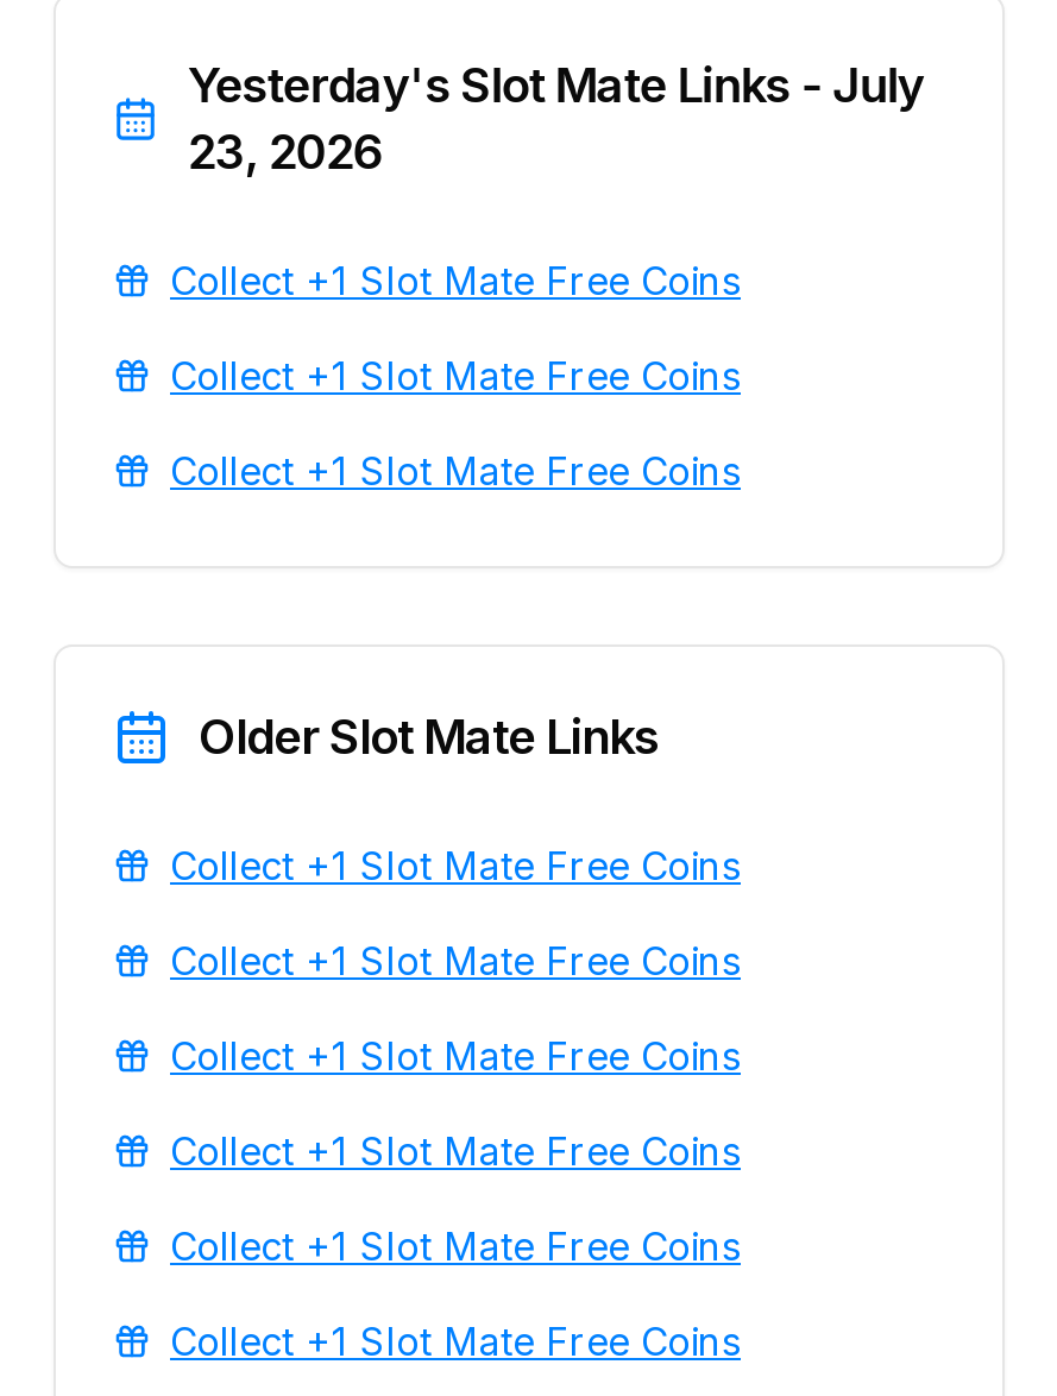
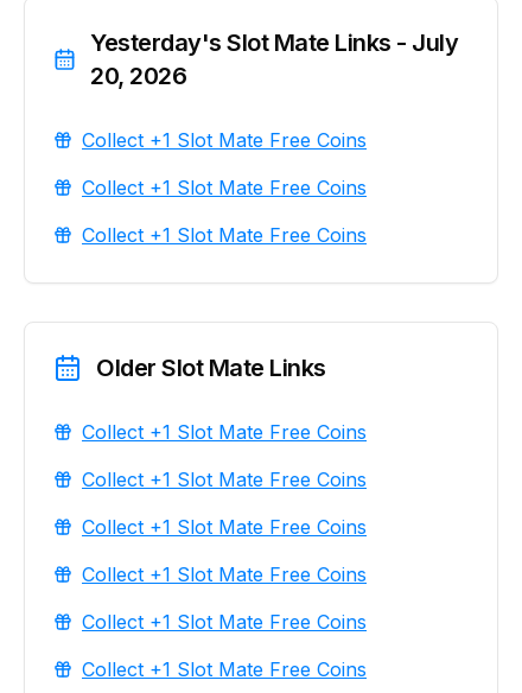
- 23, 2026
+ 20, 2026
